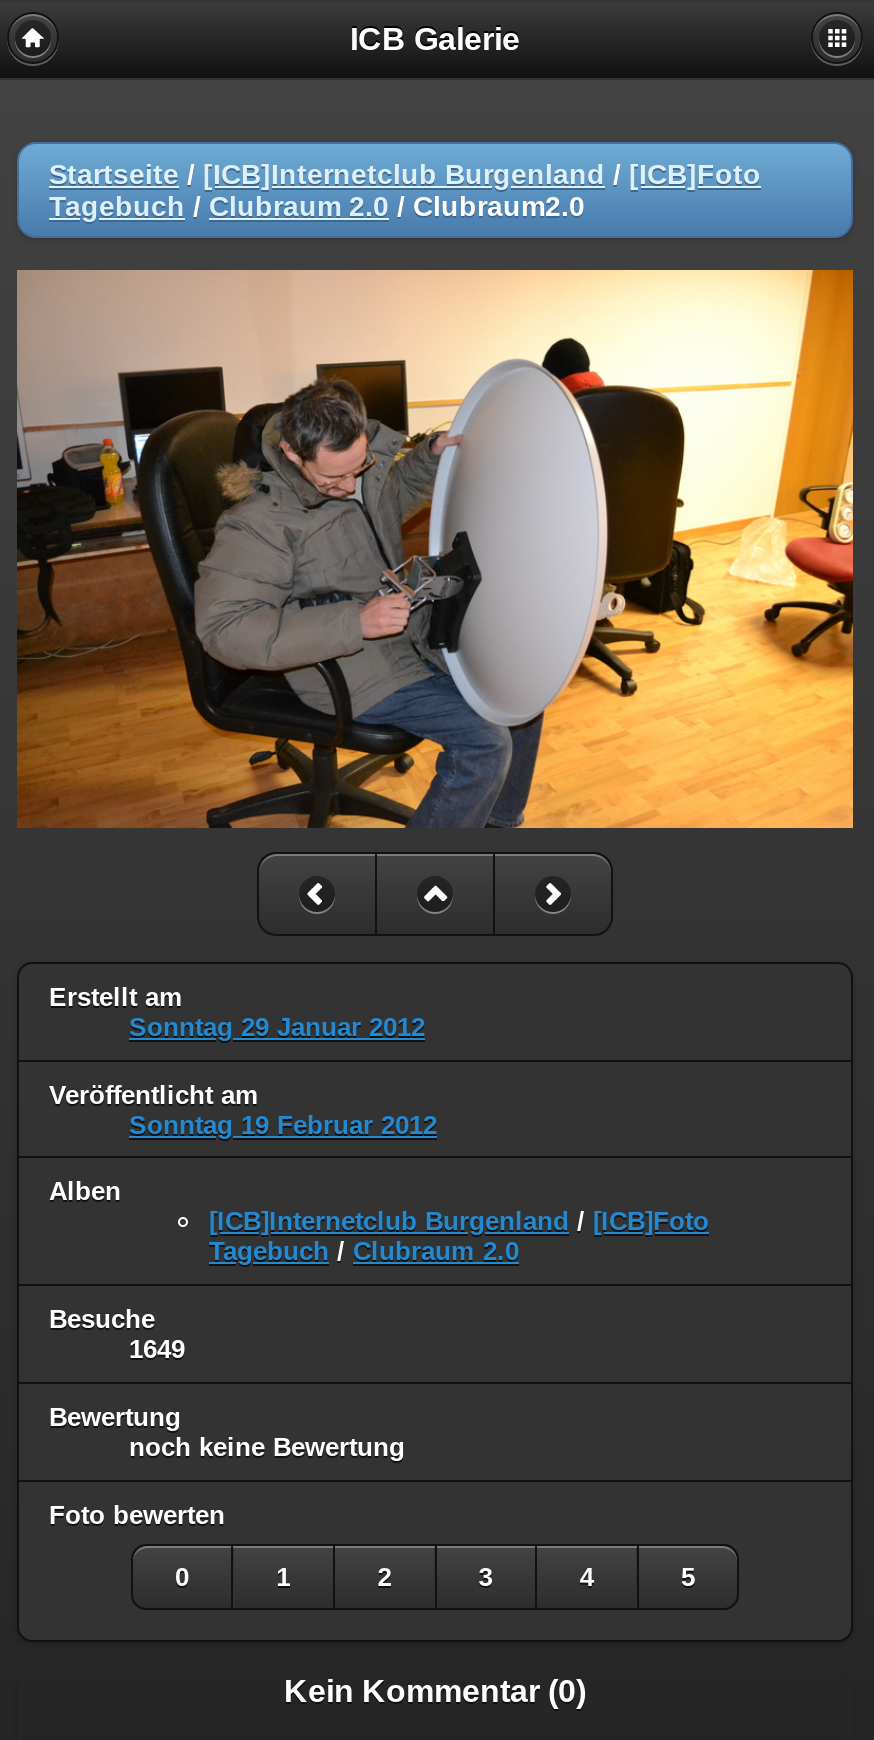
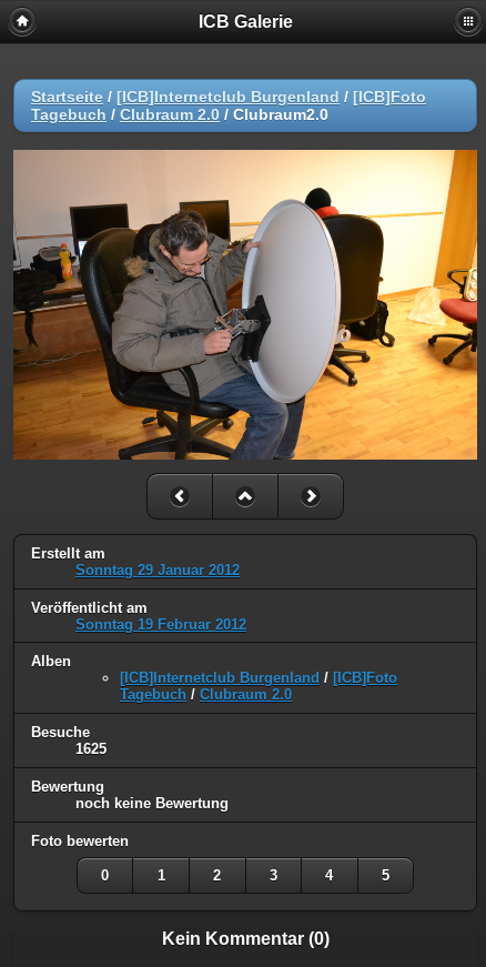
- 1649
+ 1625
